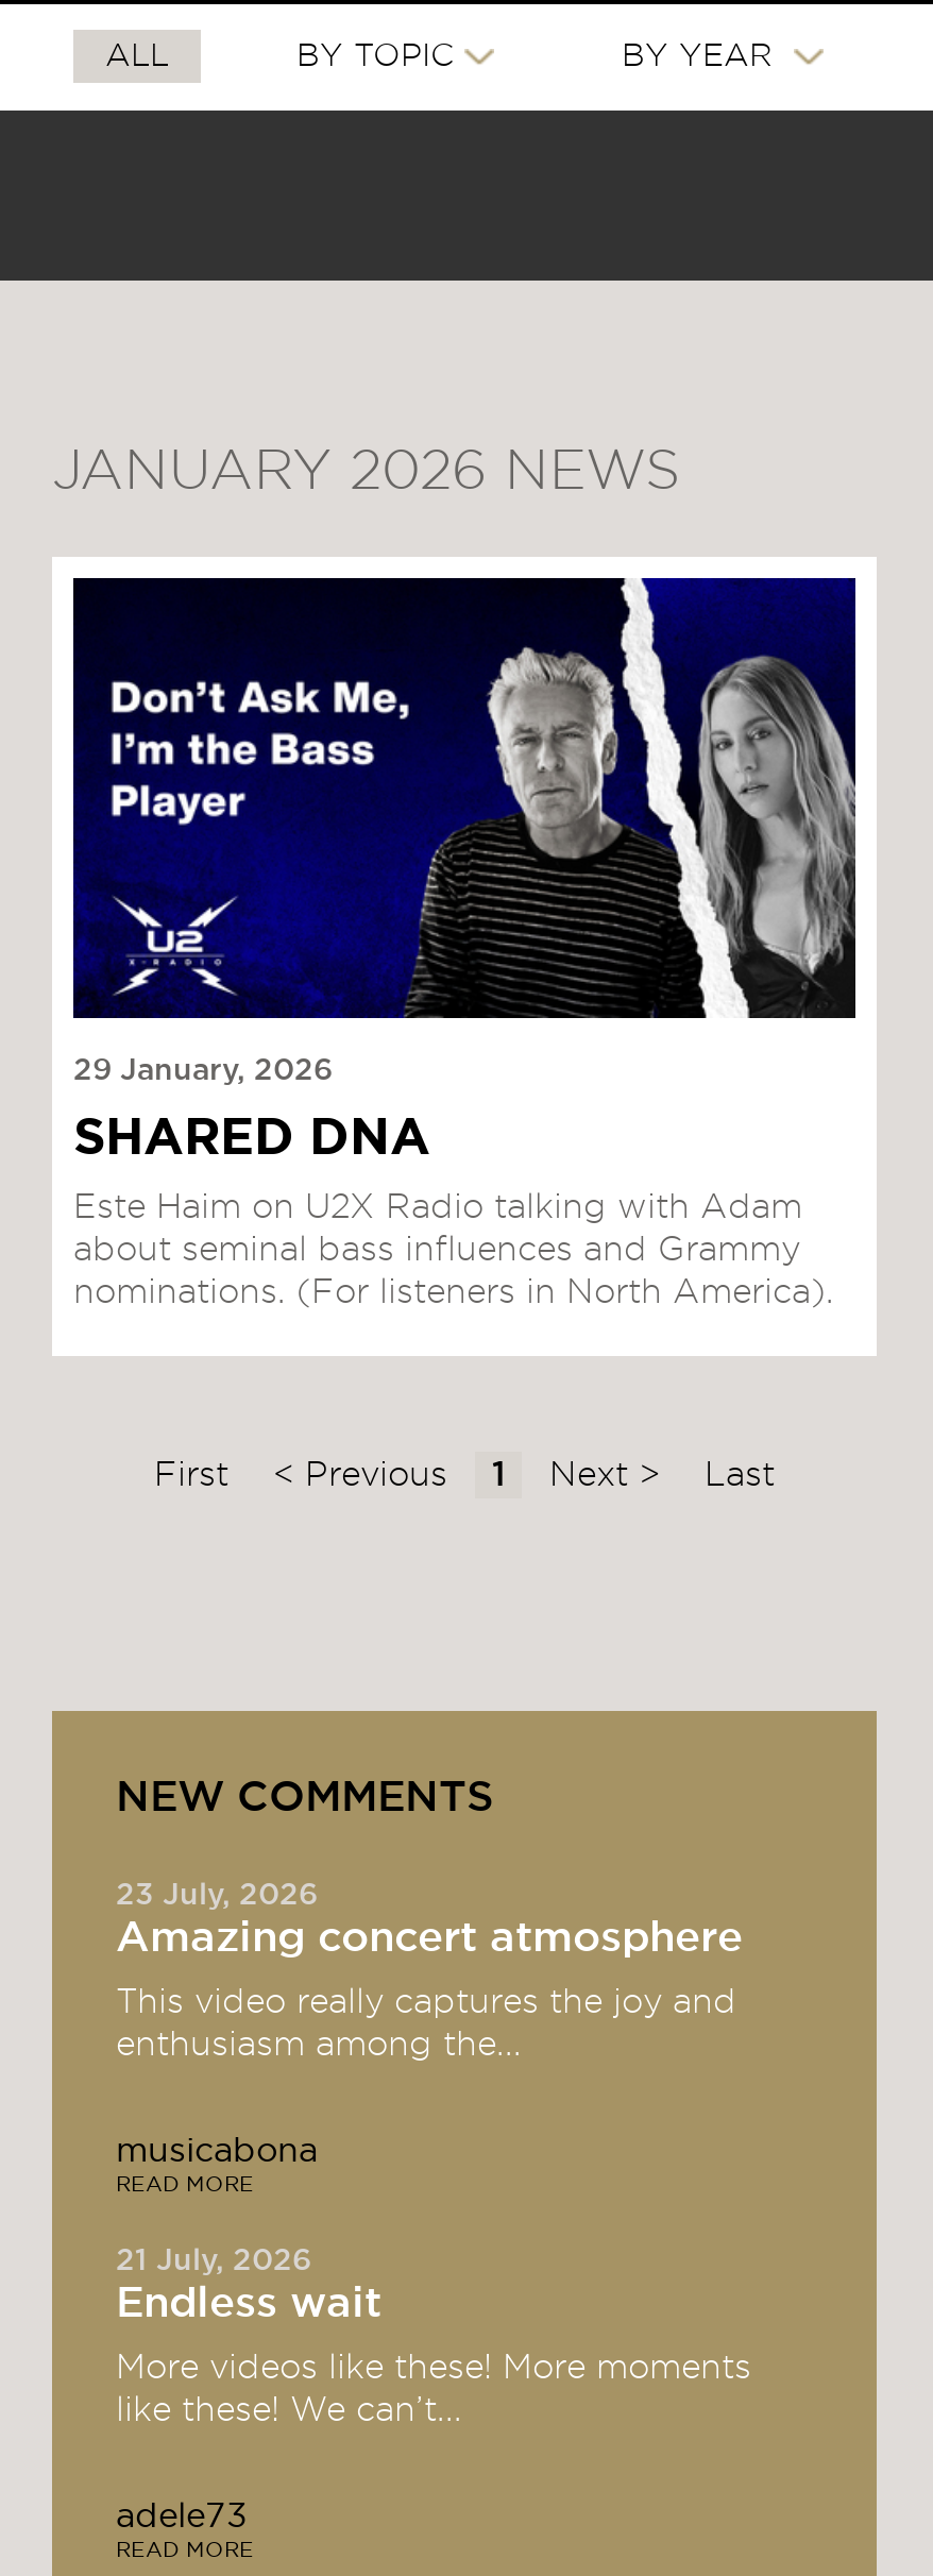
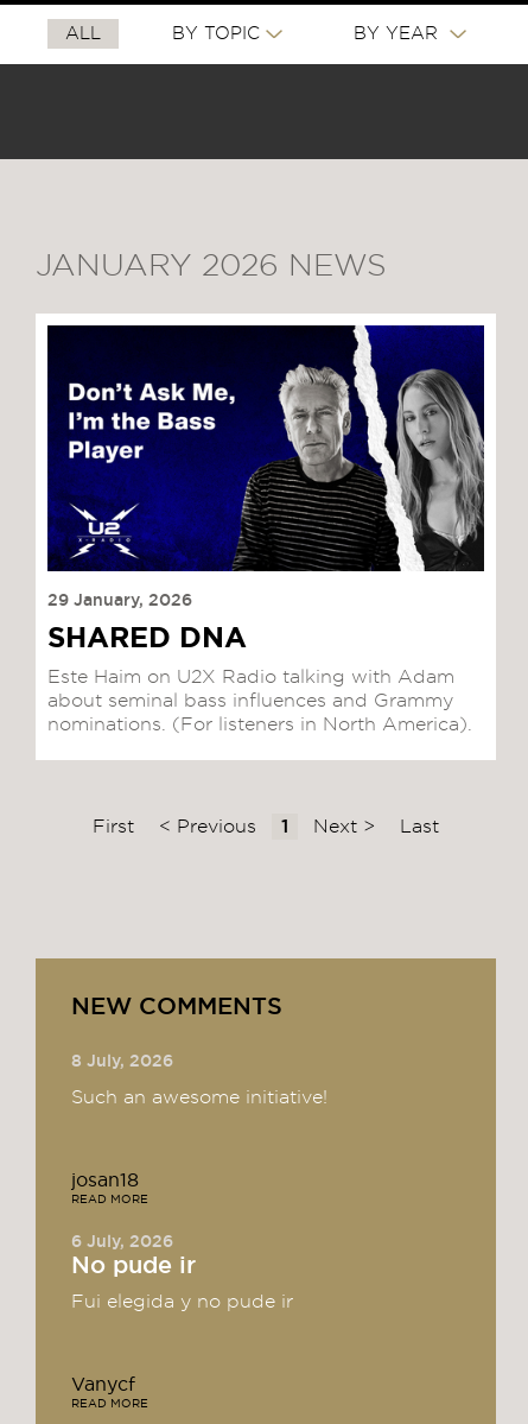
- 23 July, 2026
- Amazing concert atmosphere
+ 8 July, 2026

- This video really captures the joy and
- enthusiasm among the...
+ Such an awesome initiative!

- musicabona
+ josan18

- 21 July, 2026
- Endless wait
+ 6 July, 2026
+ No pude ir

- More videos like these! More moments
- like these! We can’t...
+ Fui elegida y no pude ir

- adele73
+ Vanycf
